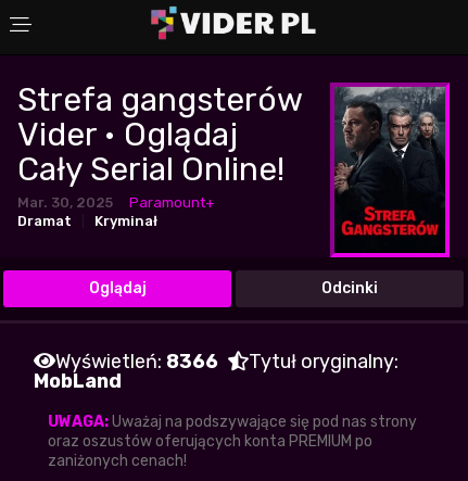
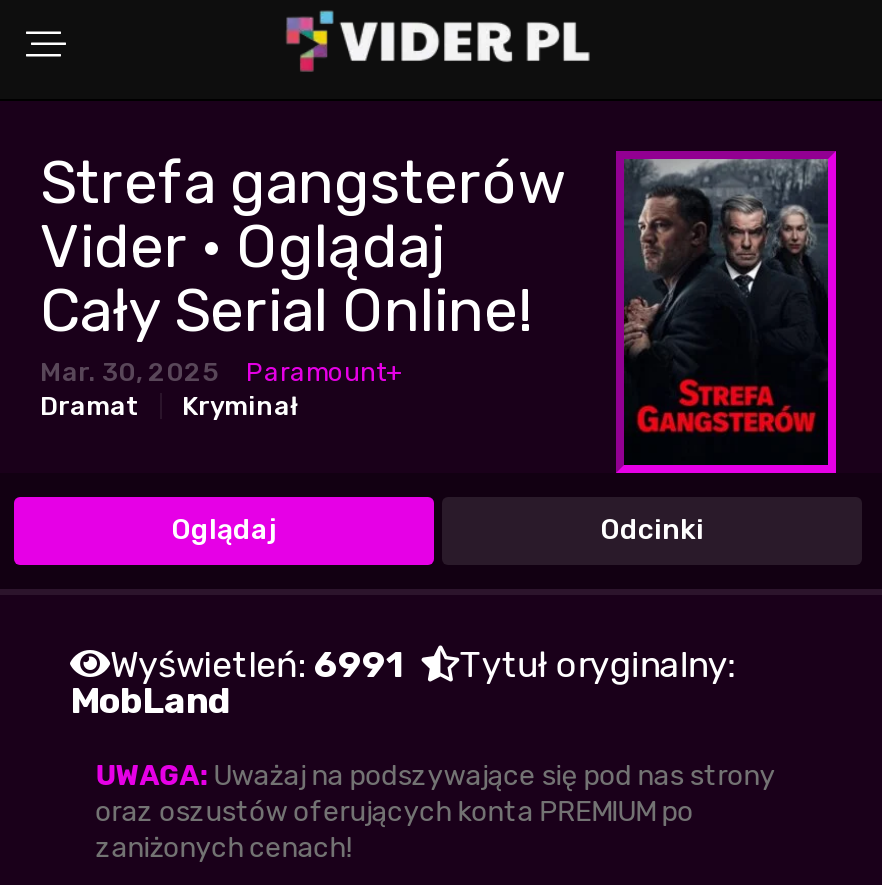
- Wyświetleń: 8366 Tytuł oryginalny:
+ Wyświetleń: 6991 Tytuł oryginalny:
